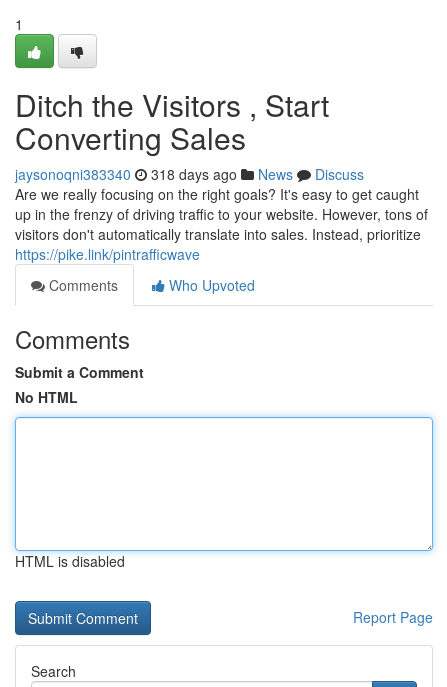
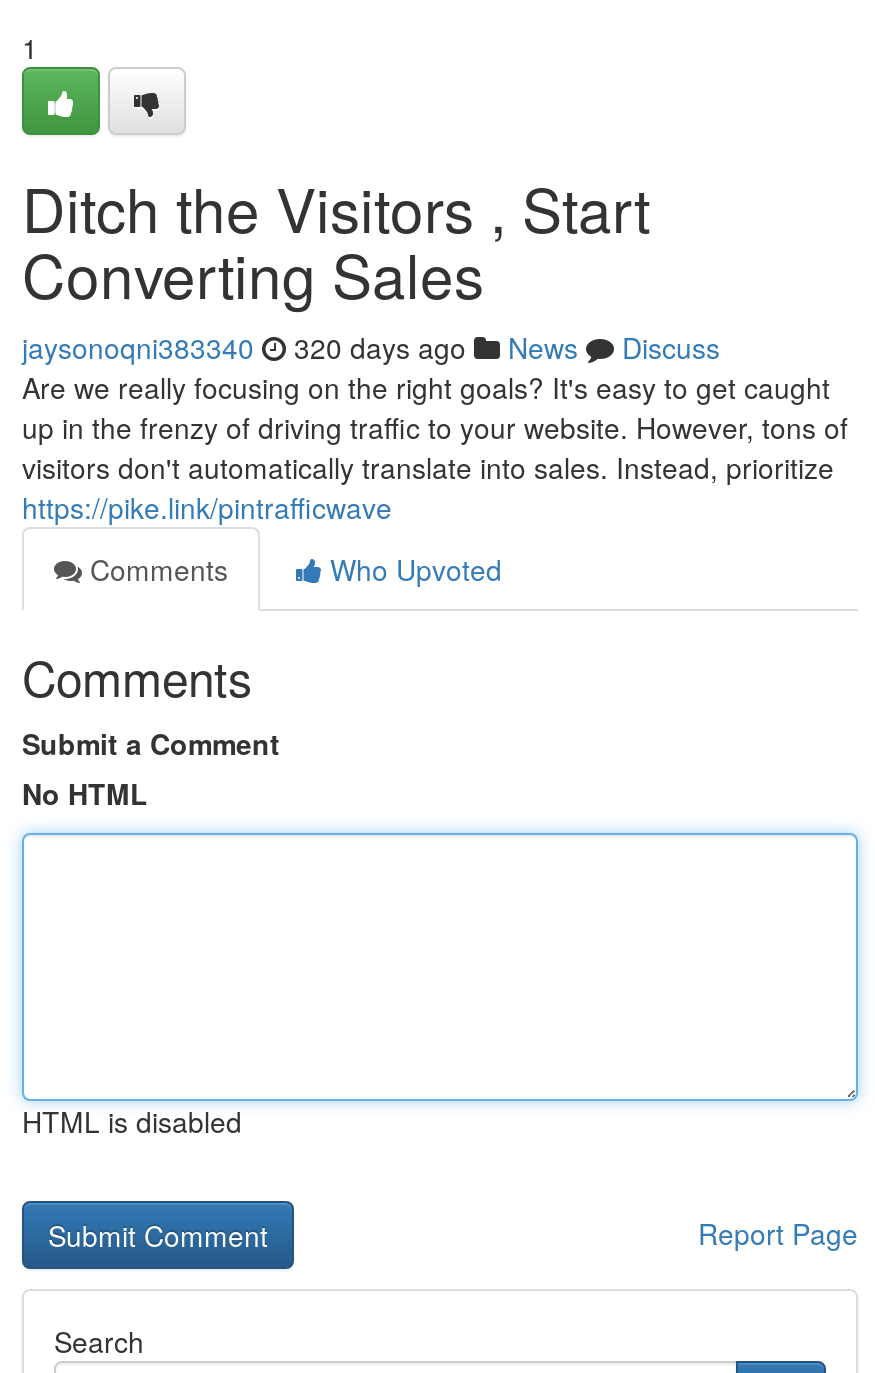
- jaysonoqni383340 318 days ago News Discuss
+ jaysonoqni383340 320 days ago News Discuss
